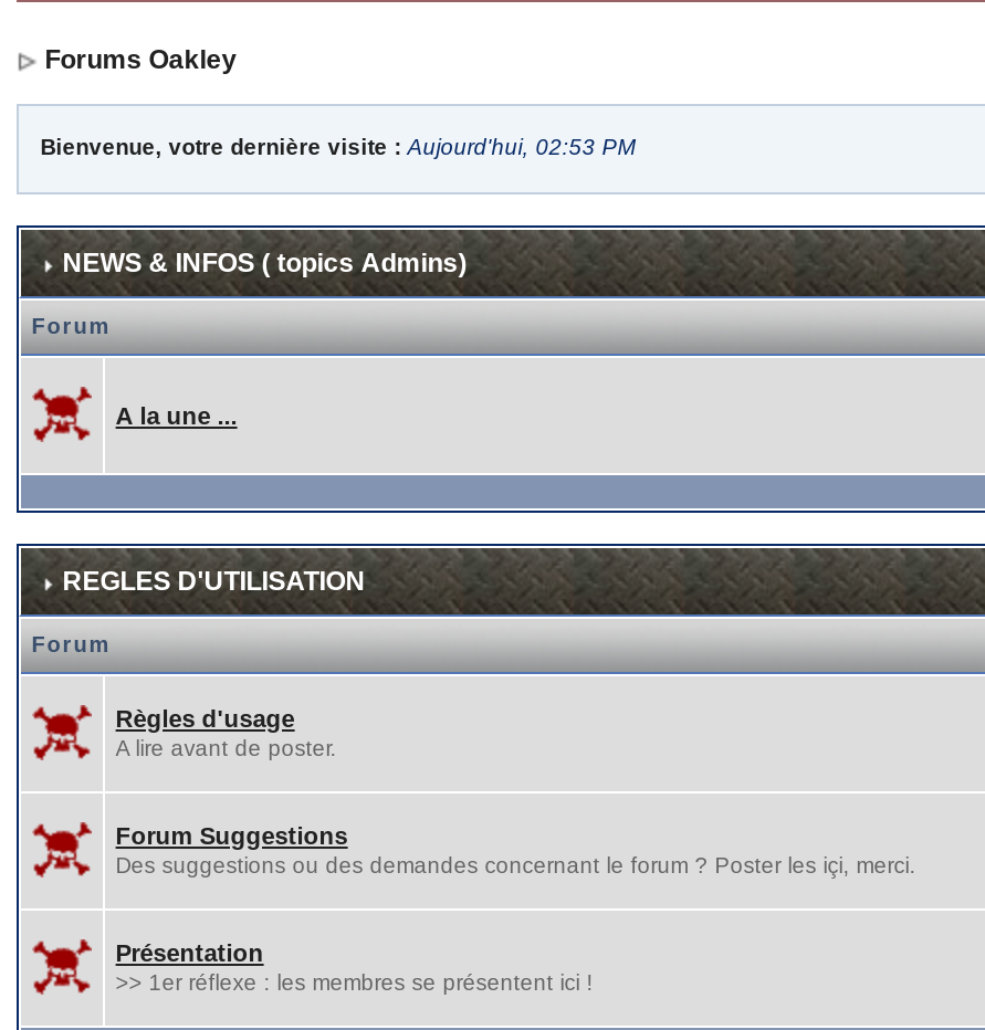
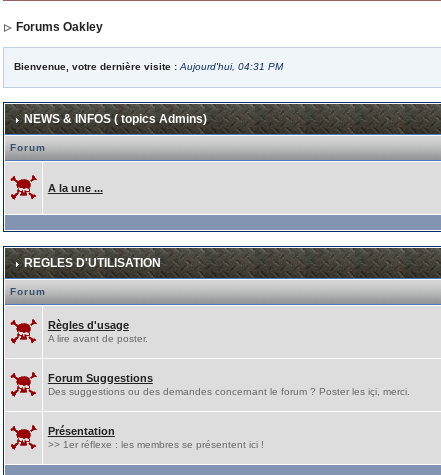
- Bienvenue, votre dernière visite : Aujourd'hui, 02:53 PM
+ Bienvenue, votre dernière visite : Aujourd'hui, 04:31 PM
